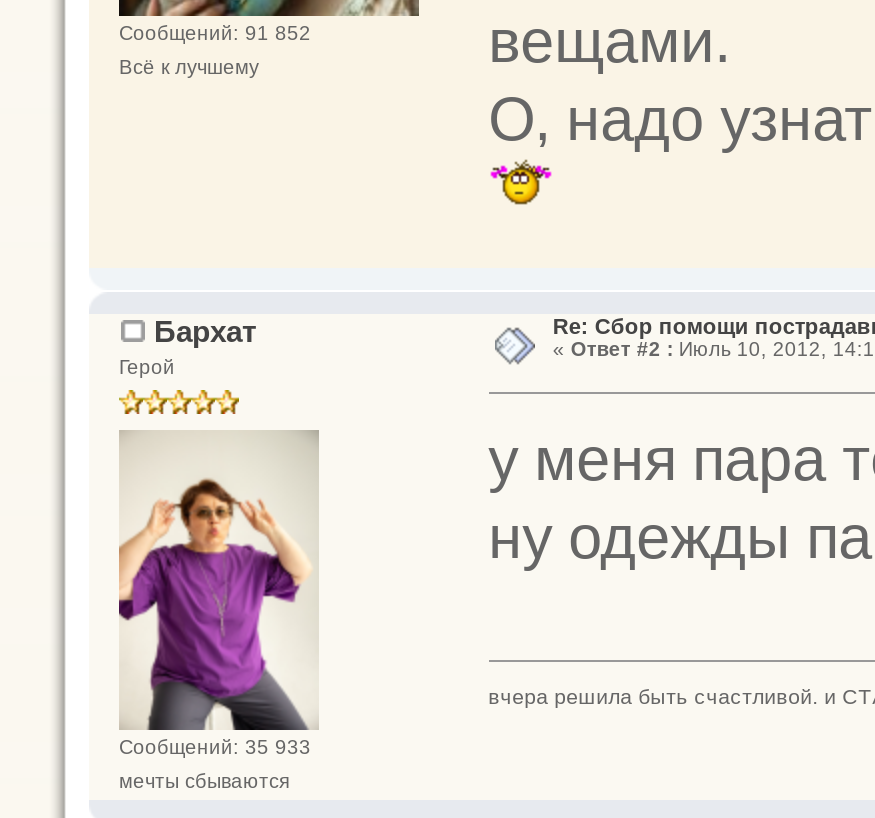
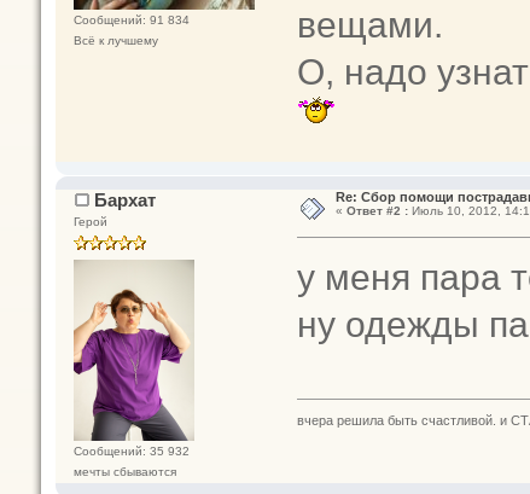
- Сообщений: 91 852
+ Сообщений: 91 834

- Сообщений: 35 933
+ Сообщений: 35 932
